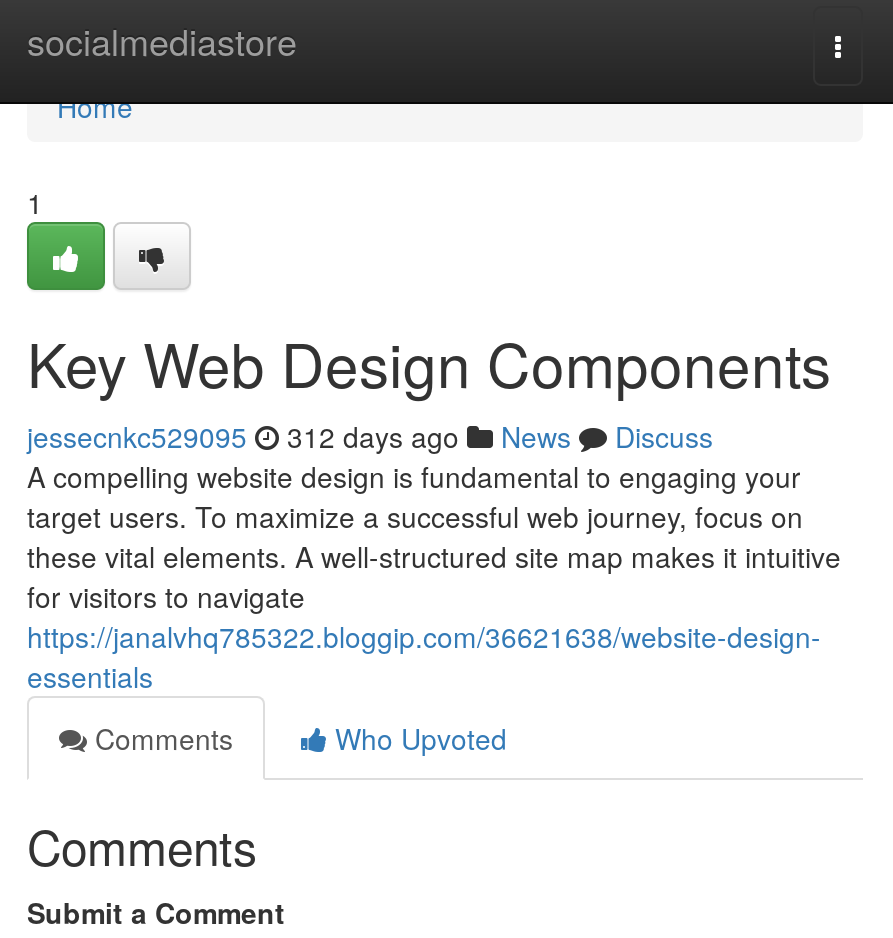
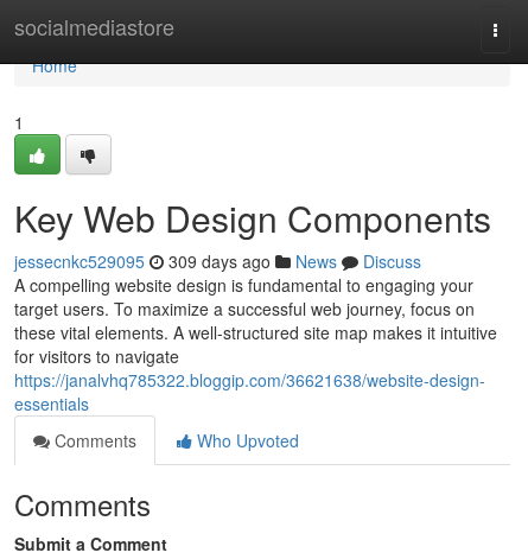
- jessecnkc529095 312 days ago News Discuss
+ jessecnkc529095 309 days ago News Discuss
